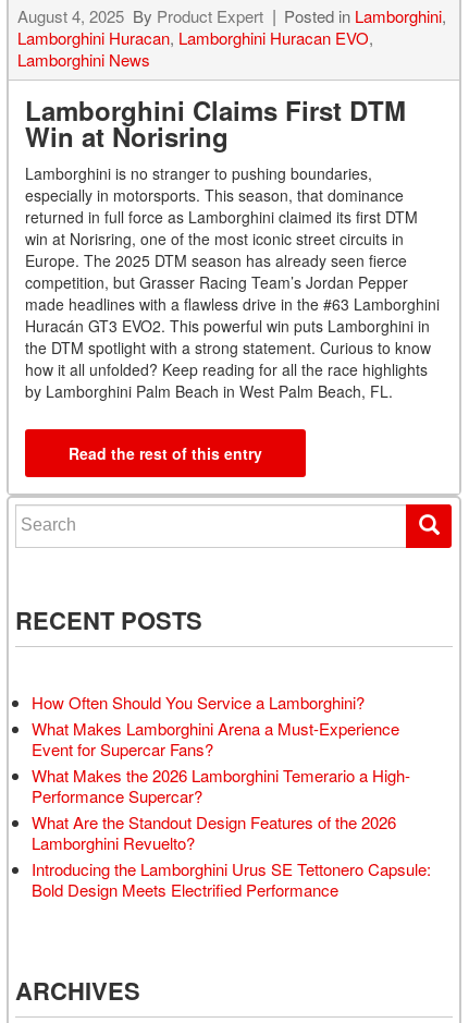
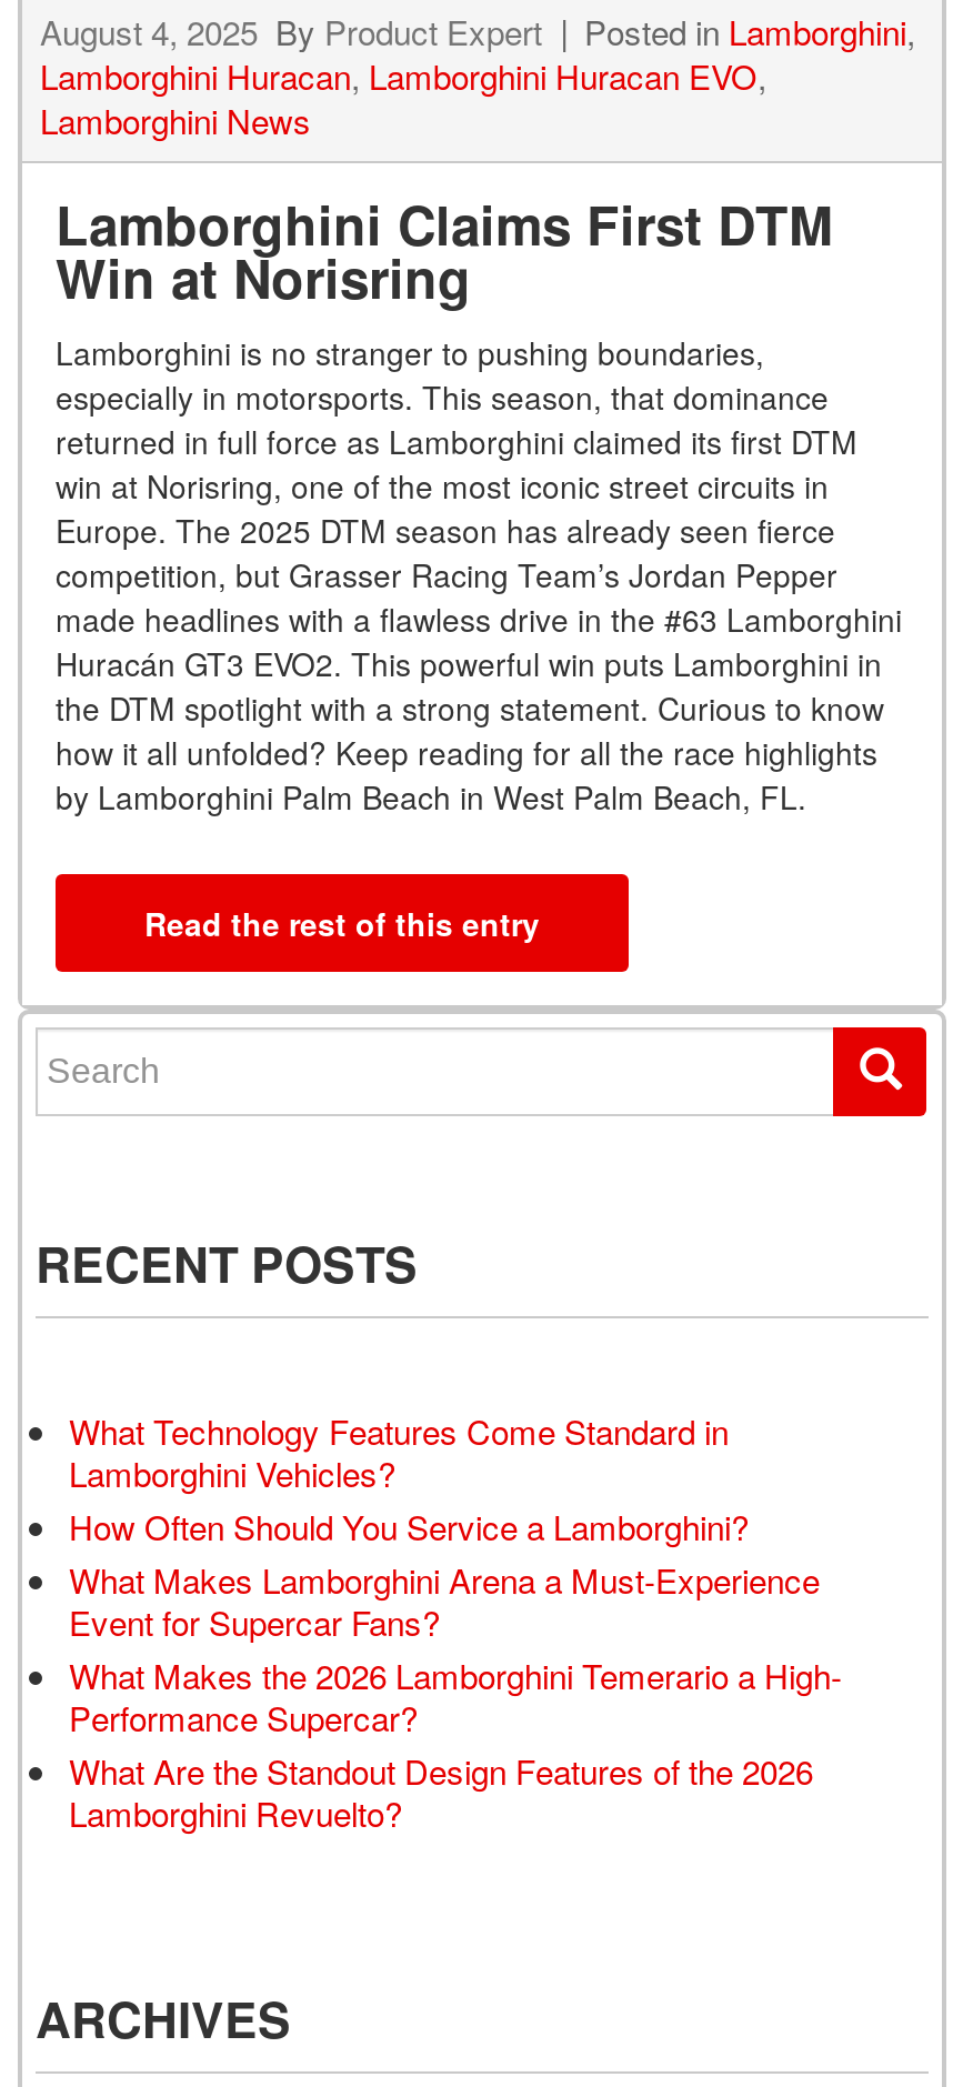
+ What Technology Features Come Standard in
+ Lamborghini Vehicles?

moved down: How Often Should You Service a Lamborghini? | What Makes Lamborghini Arena a Must-Experience | Event for Supercar Fans? | What Makes the 2026 Lamborghini Temerario a High- | Performance Supercar? | What Are the Standout Design Features of the 2026 | Lamborghini Revuelto?

- Introducing the Lamborghini Urus SE Tettonero Capsule:
- Bold Design Meets Electrified Performance
